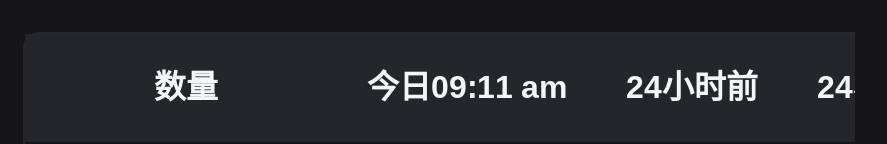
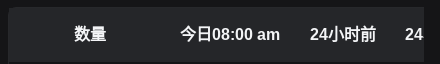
- 今日09:11 am
+ 今日08:00 am
